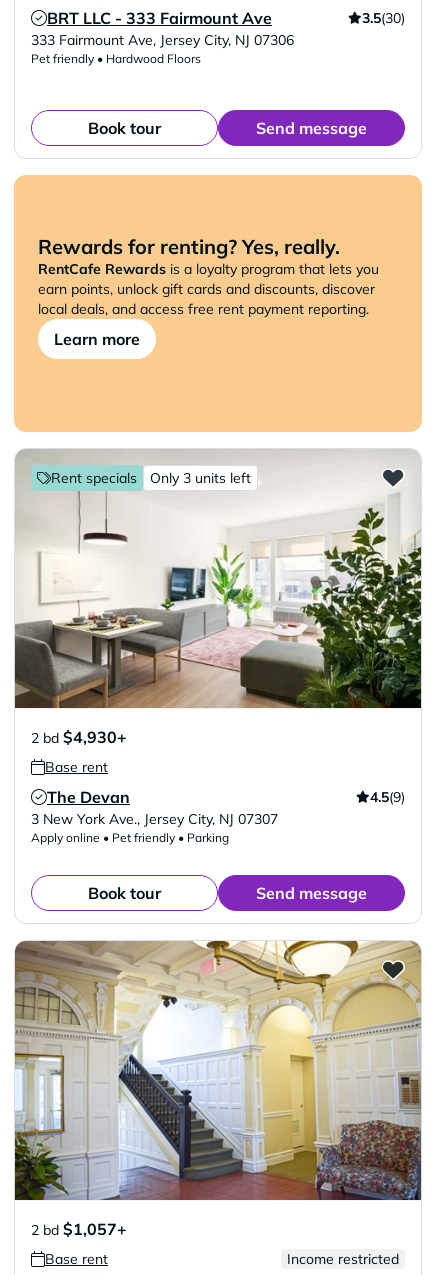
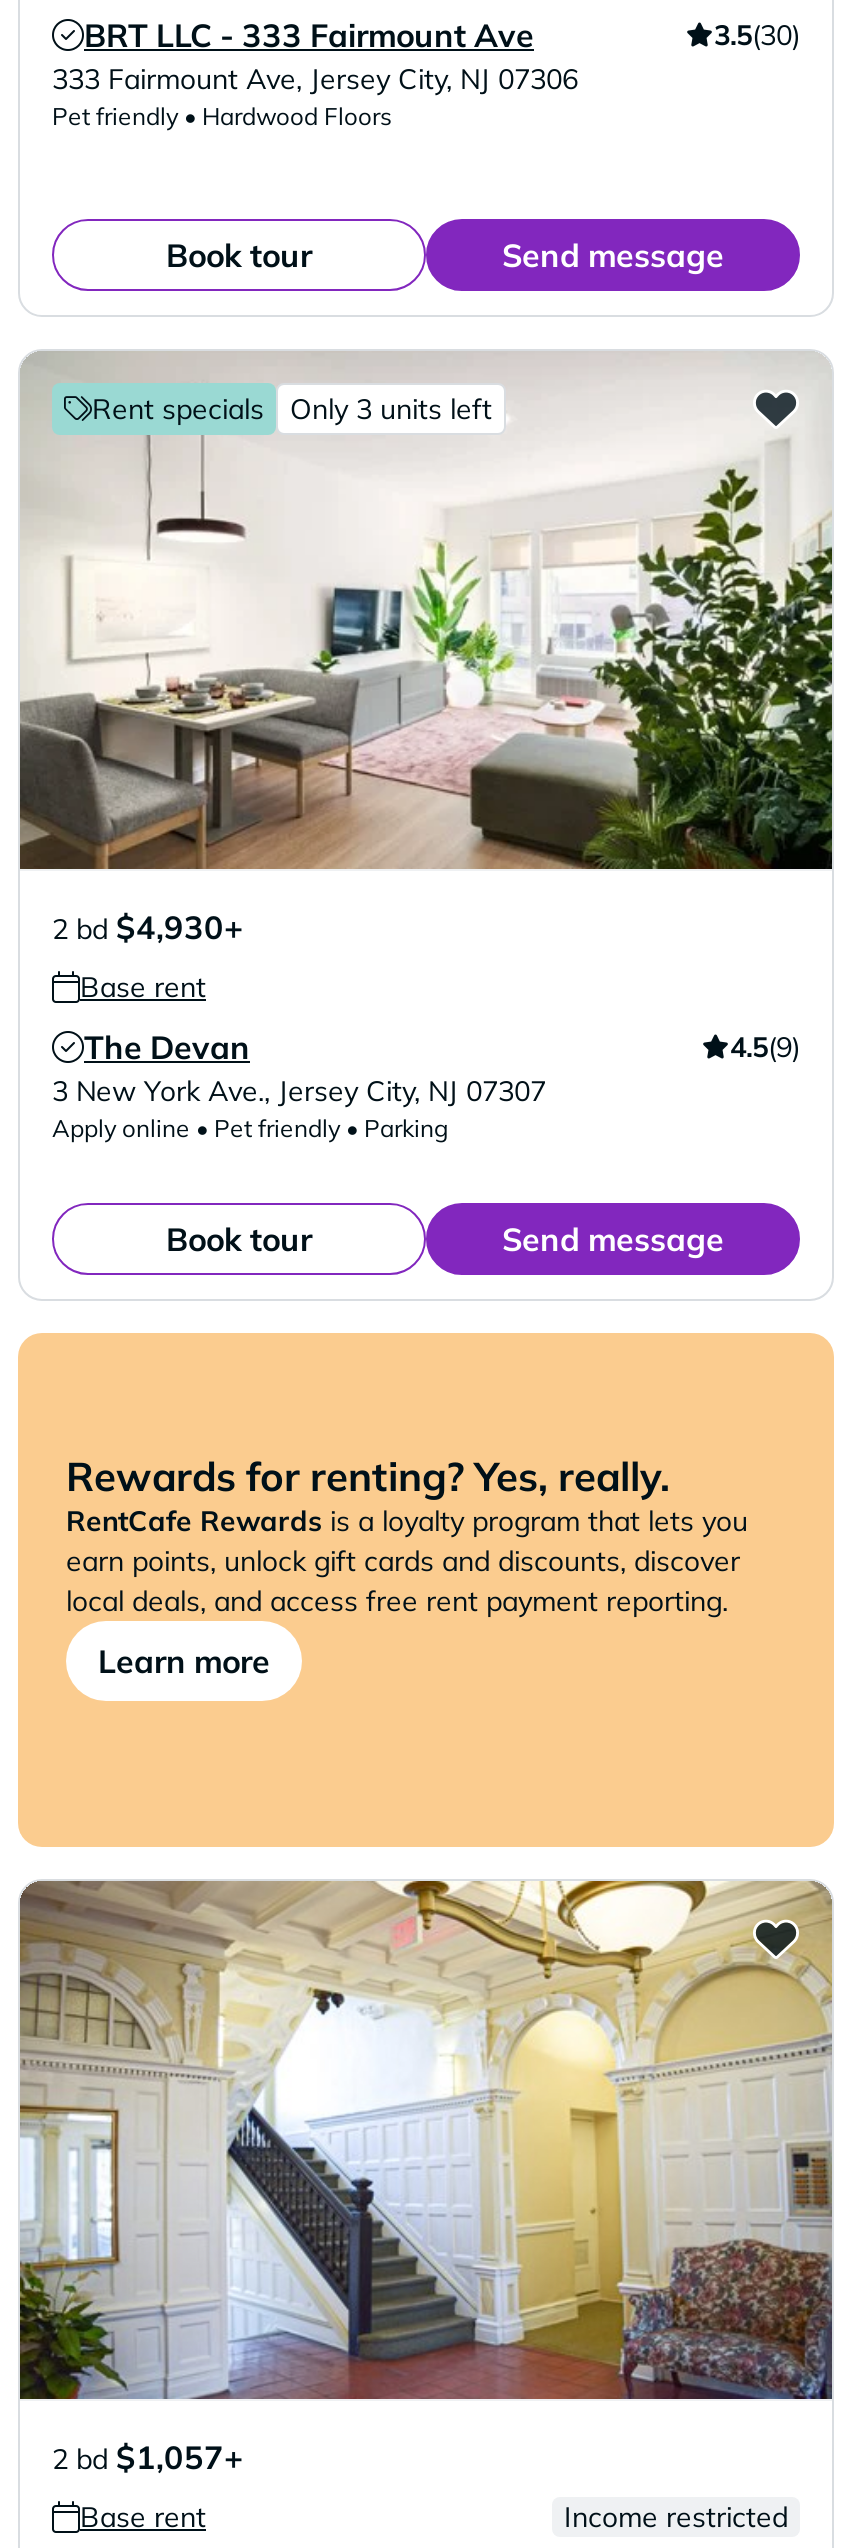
moved down: [image] | Rewards for renting? Yes, really. | RentCafe Rewards is a loyalty program that lets you | earn points, unlock gift cards and discounts, discover | local deals, and access free rent payment reporting. | Learn more

moved up: [image] | Rent specials | Only 3 units left | ... | Book tour | Send message
